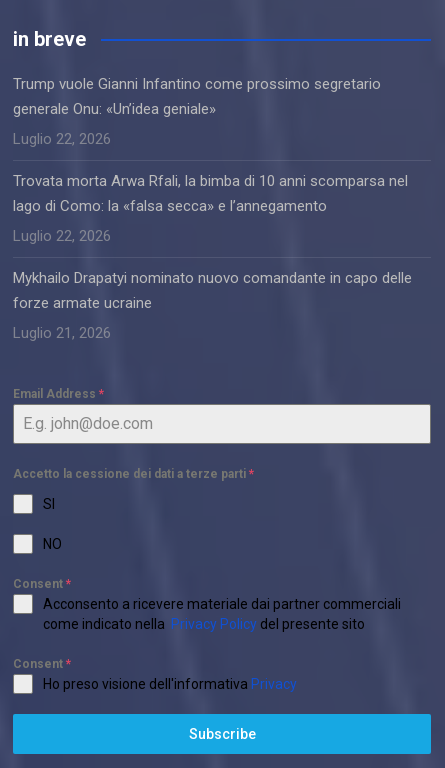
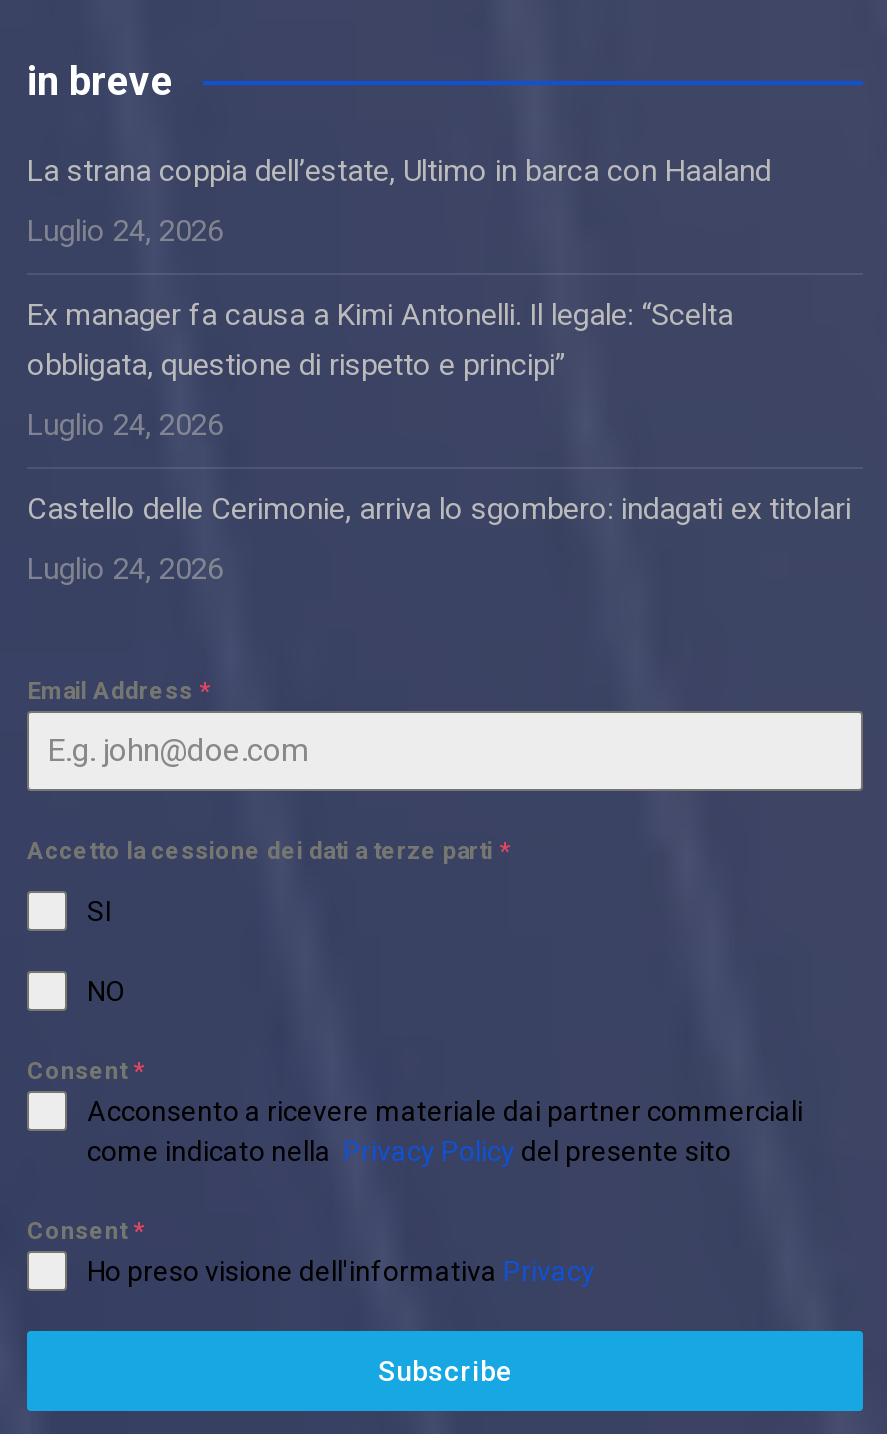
- Trump vuole Gianni Infantino come prossimo segretario
- generale Onu: «Un’idea geniale»
+ La strana coppia dell’estate, Ultimo in barca con Haaland

- Luglio 22, 2026
+ Luglio 24, 2026

- Trovata morta Arwa Rfali, la bimba di 10 anni scomparsa nel
- lago di Como: la «falsa secca» e l’annegamento
+ Ex manager fa causa a Kimi Antonelli. Il legale: “Scelta
+ obbligata, questione di rispetto e principi”

- Luglio 22, 2026
+ Luglio 24, 2026

- Mykhailo Drapatyi nominato nuovo comandante in capo delle
- forze armate ucraine
+ Castello delle Cerimonie, arriva lo sgombero: indagati ex titolari

- Luglio 21, 2026
+ Luglio 24, 2026
